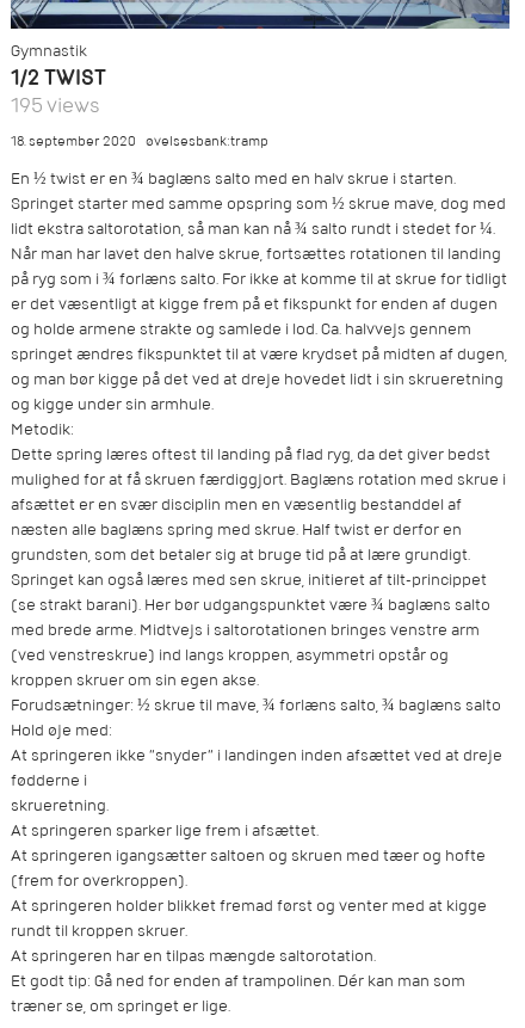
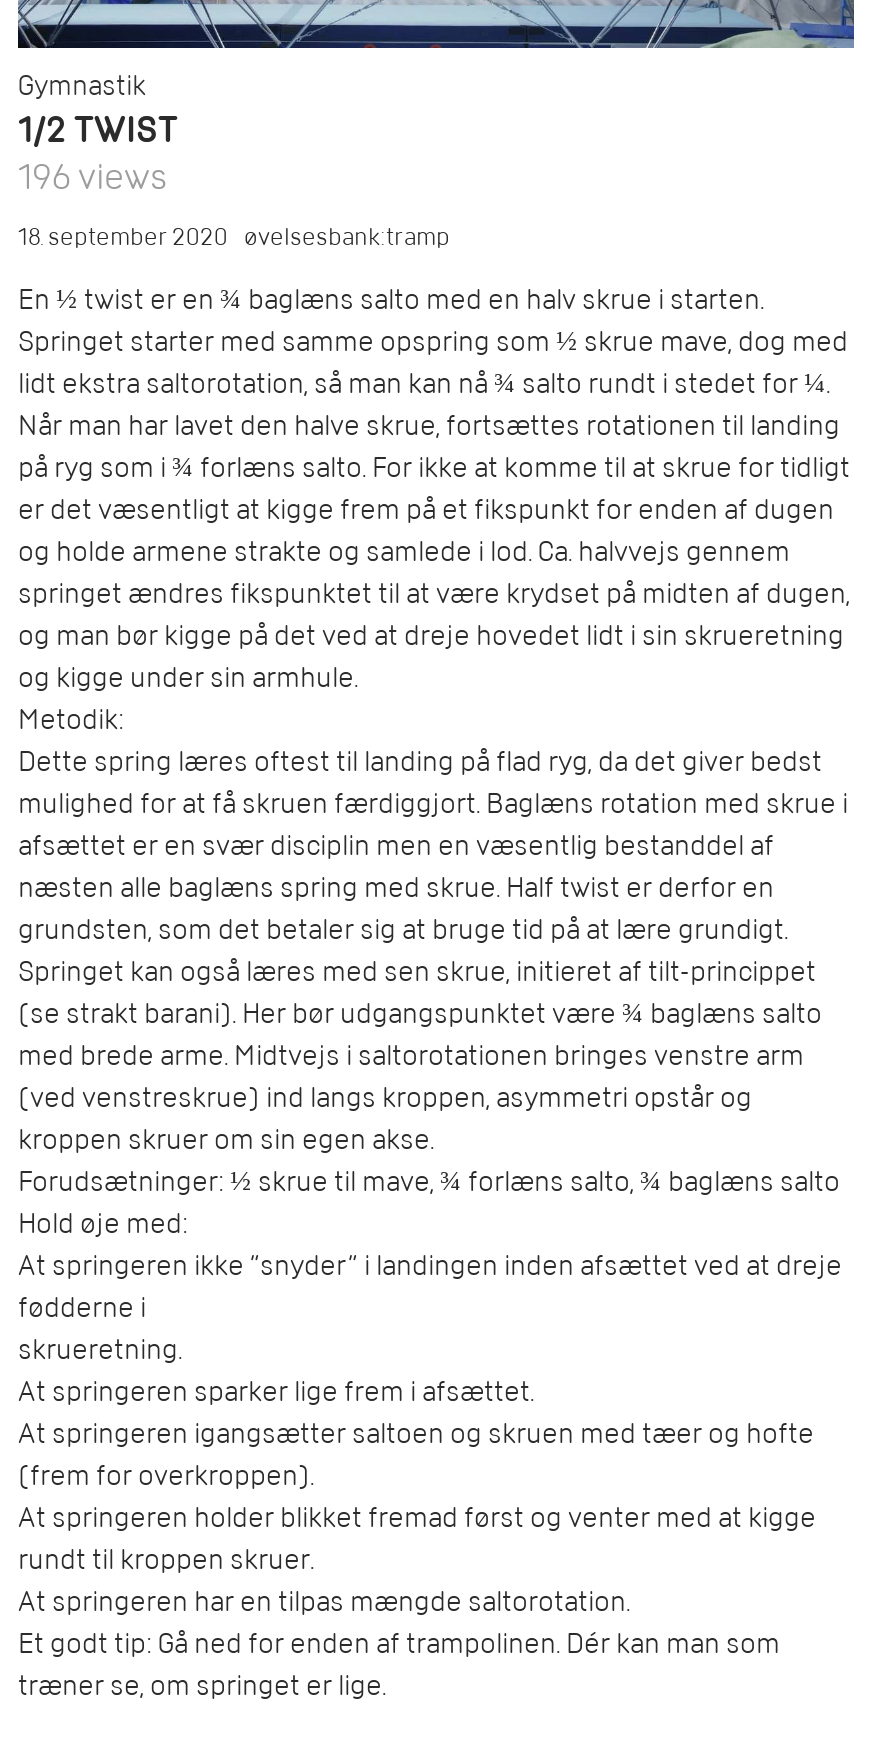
- 195 views
+ 196 views
